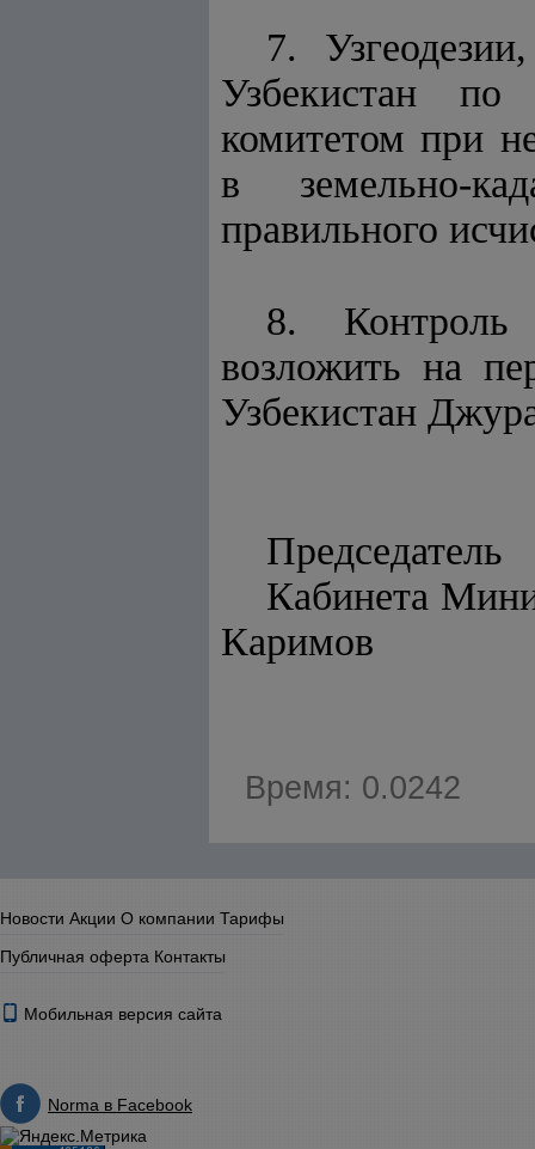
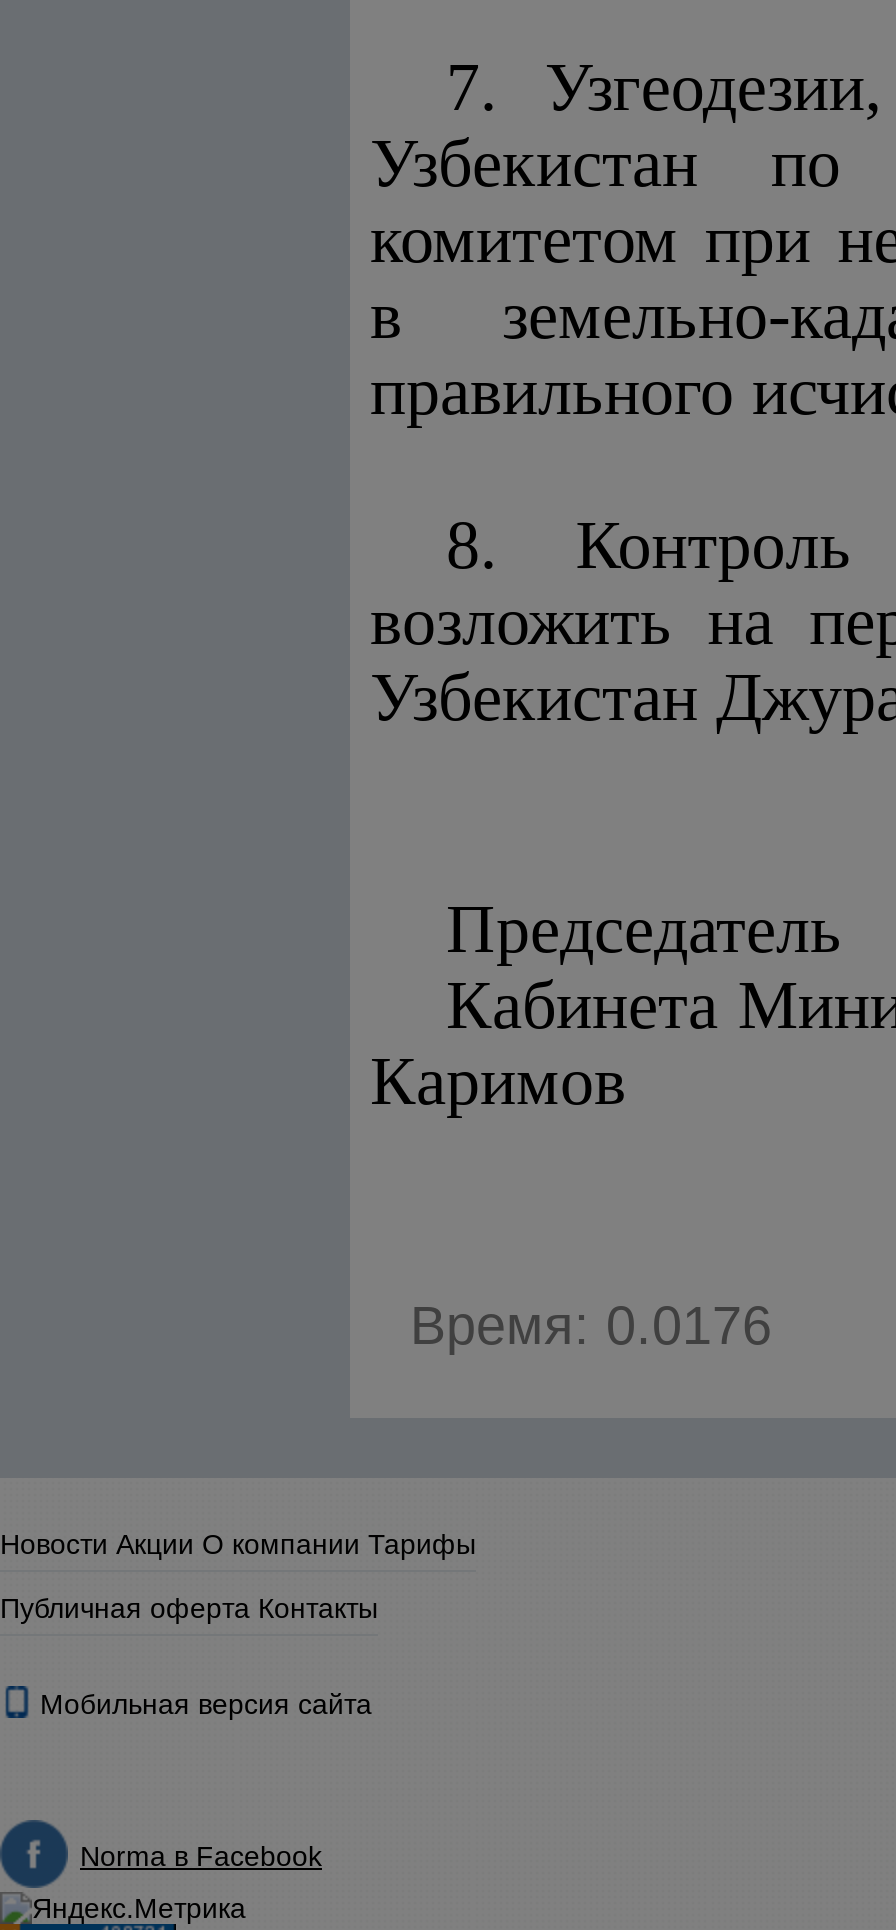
- Время: 0.0242
+ Время: 0.0176
